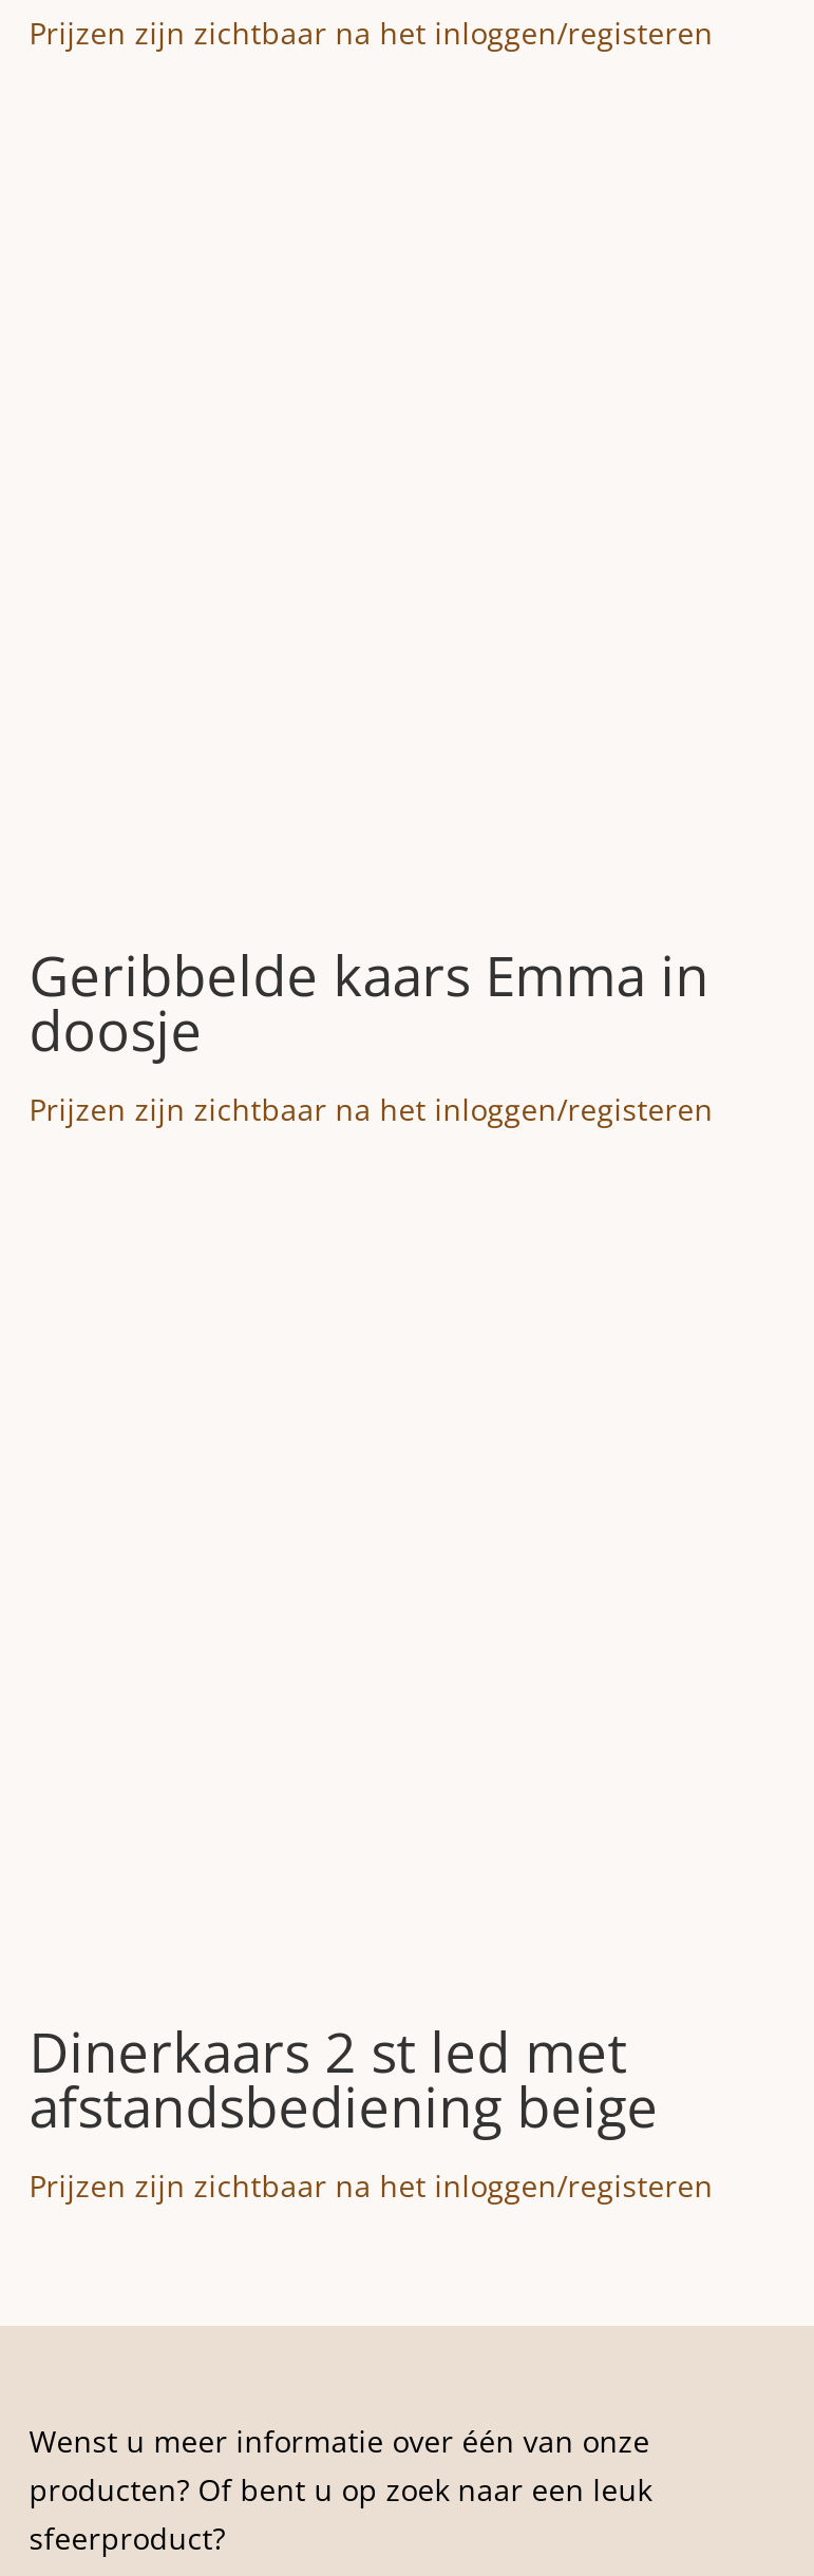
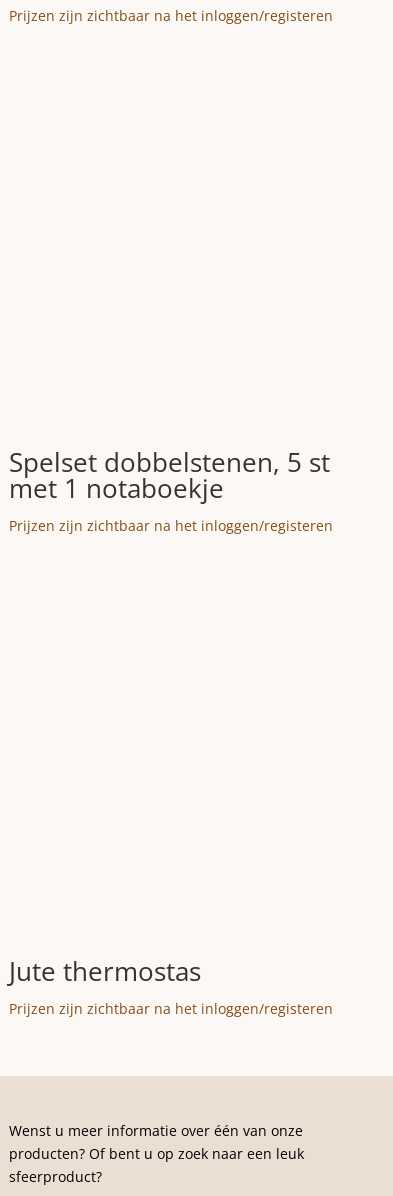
- Geribbelde kaars Emma in
- doosje
+ Spelset dobbelstenen, 5 st
+ met 1 notaboekje

- Dinerkaars 2 st led met
- afstandsbediening beige
+ Jute thermostas
